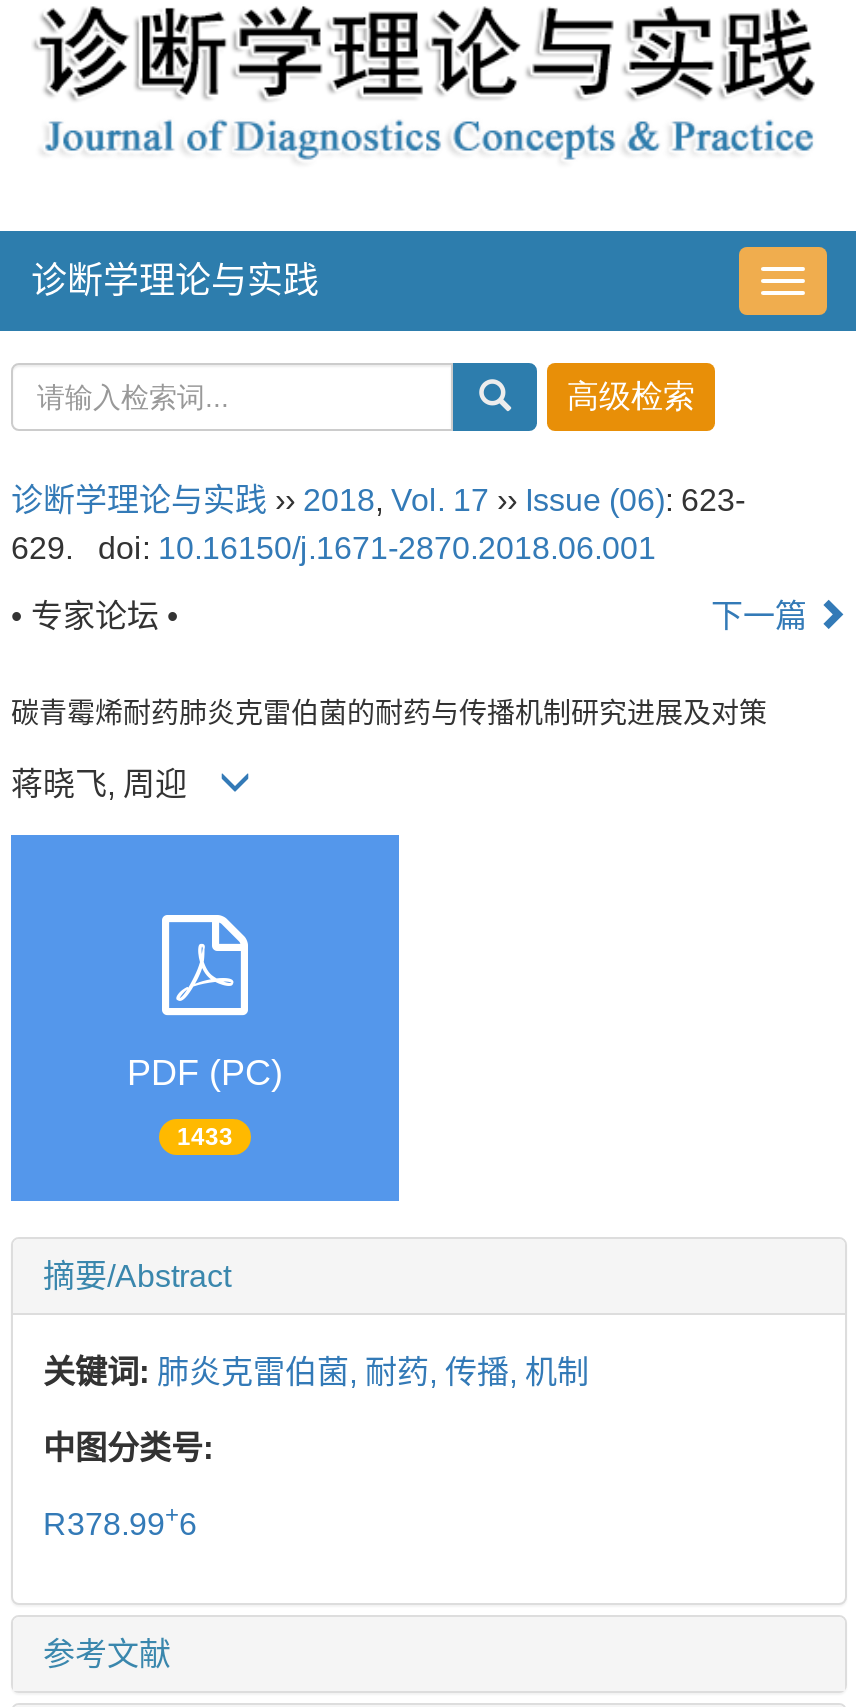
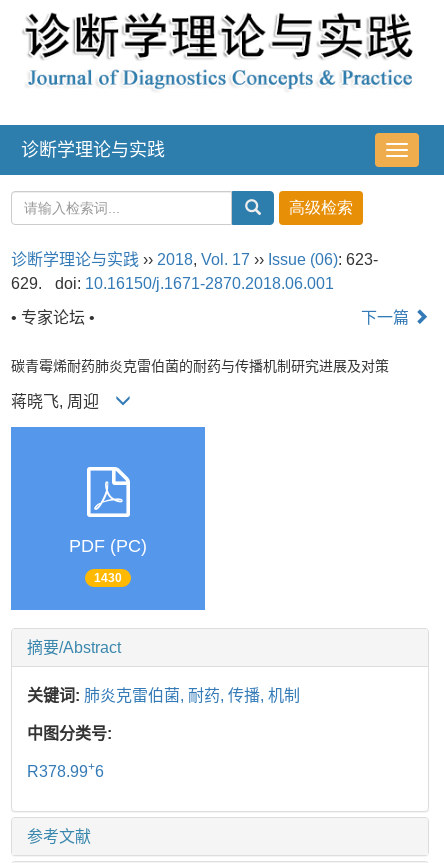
- 1433
+ 1430
